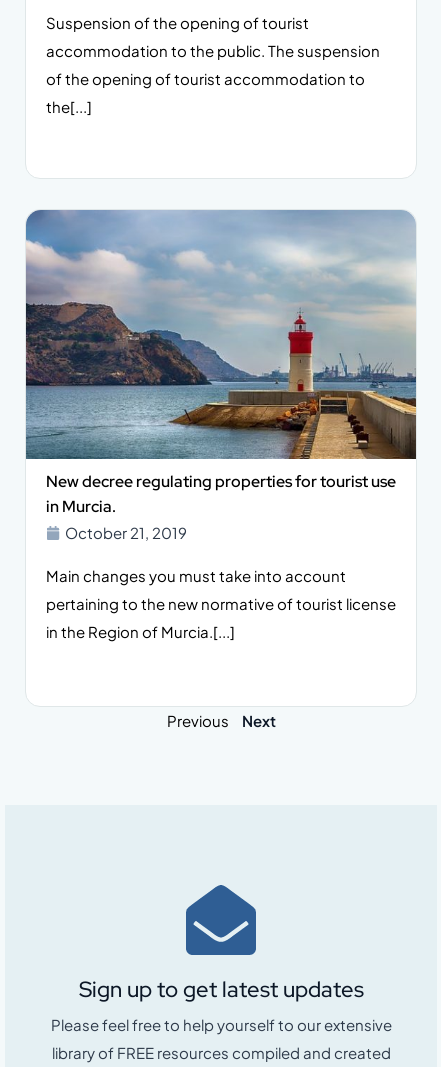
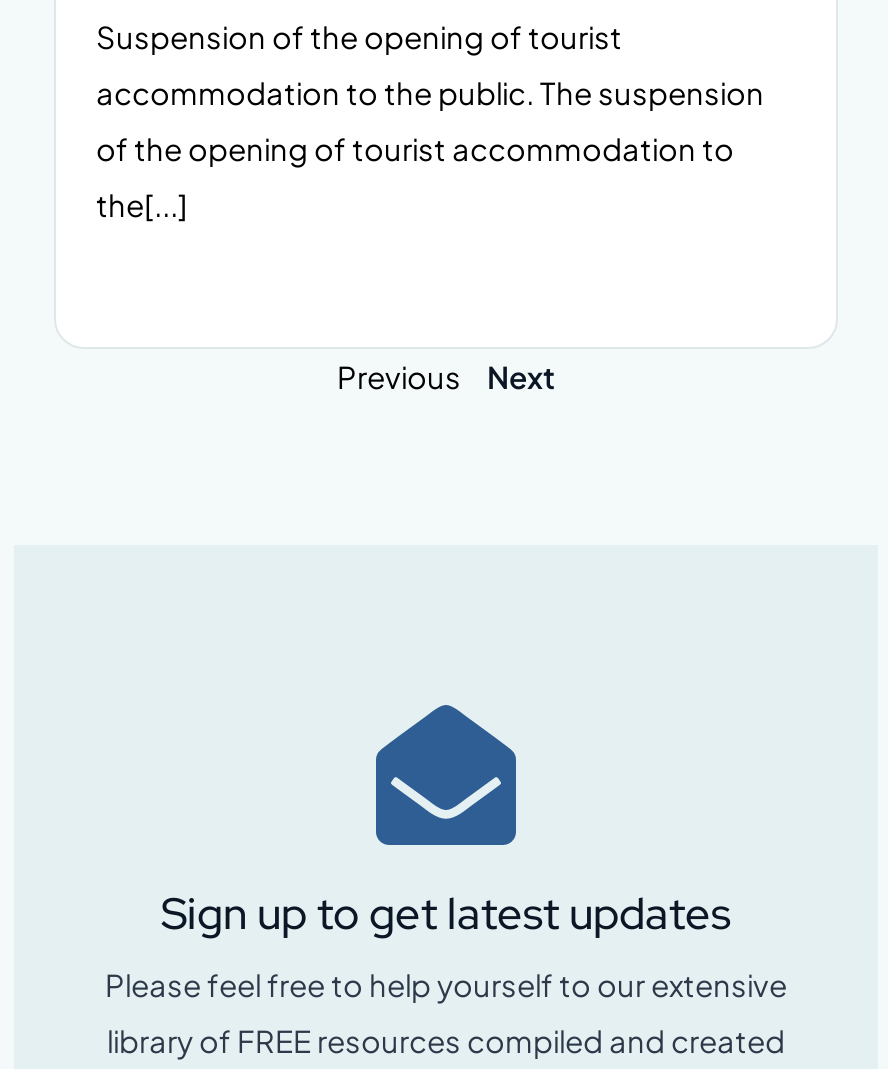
- [image]
- New decree regulating properties for tourist use
- in Murcia.
- October 21, 2019
- Main changes you must take into account
- pertaining to the new normative of tourist license
- in the Region of Murcia.[...]
